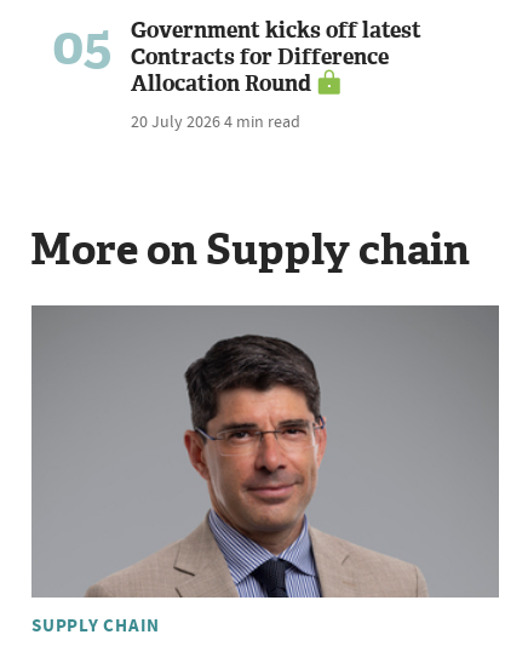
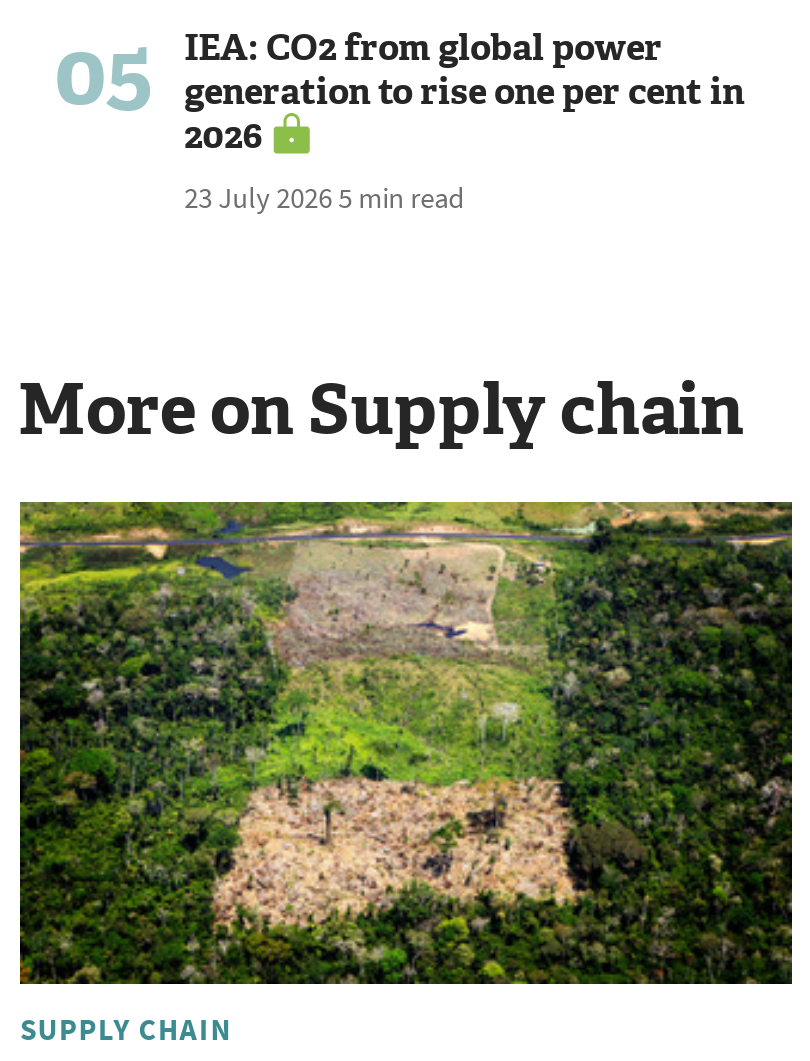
- Government kicks off latest
- Contracts for Difference
- Allocation Round
- 20 July 2026 4 min read
+ IEA: CO2 from global power
+ generation to rise one per cent in
+ 2026
+ 23 July 2026 5 min read

- [image]
+ [image]
